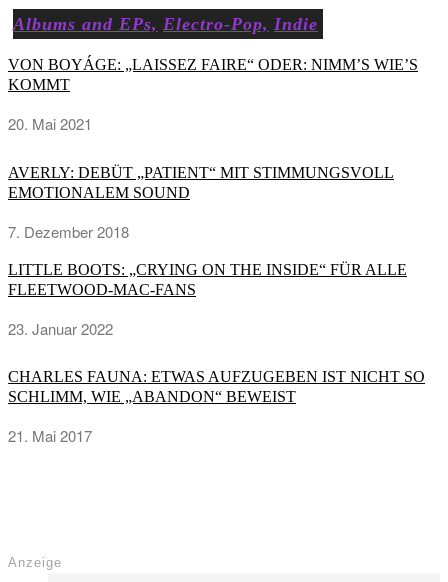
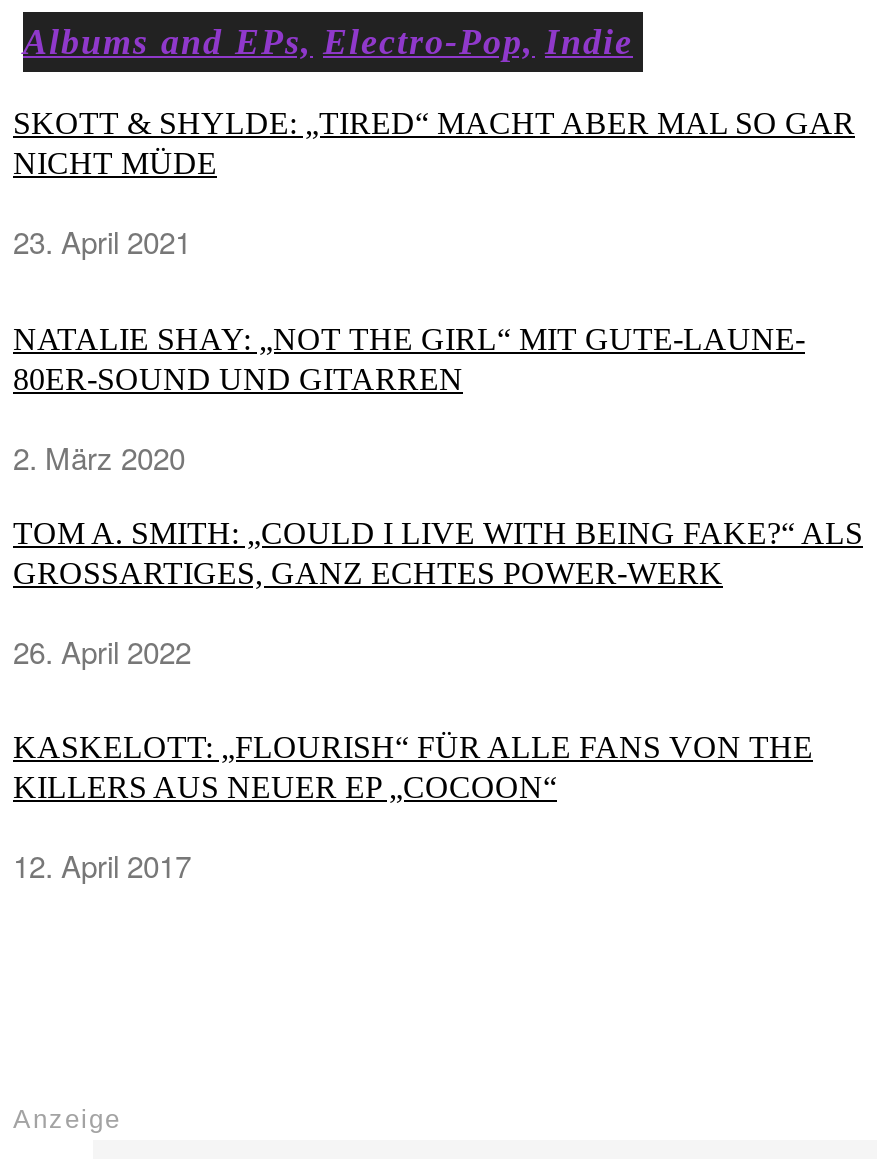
- VON BOYÁGE: „LAISSEZ FAIRE“ ODER: NIMM’S WIE’S
- KOMMT
+ SKOTT & SHYLDE: „TIRED“ MACHT ABER MAL SO GAR
+ NICHT MÜDE

- 20. Mai 2021
+ 23. April 2021

- AVERLY: DEBÜT „PATIENT“ MIT STIMMUNGSVOLL
- EMOTIONALEM SOUND
+ NATALIE SHAY: „NOT THE GIRL“ MIT GUTE-LAUNE-
+ 80ER-SOUND UND GITARREN

- 7. Dezember 2018
+ 2. März 2020

- LITTLE BOOTS: „CRYING ON THE INSIDE“ FÜR ALLE
- FLEETWOOD-MAC-FANS
+ TOM A. SMITH: „COULD I LIVE WITH BEING FAKE?“ ALS
+ GROSSARTIGES, GANZ ECHTES POWER-WERK

- 23. Januar 2022
+ 26. April 2022

- CHARLES FAUNA: ETWAS AUFZUGEBEN IST NICHT SO
- SCHLIMM, WIE „ABANDON“ BEWEIST
+ KASKELOTT: „FLOURISH“ FÜR ALLE FANS VON THE
+ KILLERS AUS NEUER EP „COCOON“

- 21. Mai 2017
+ 12. April 2017
